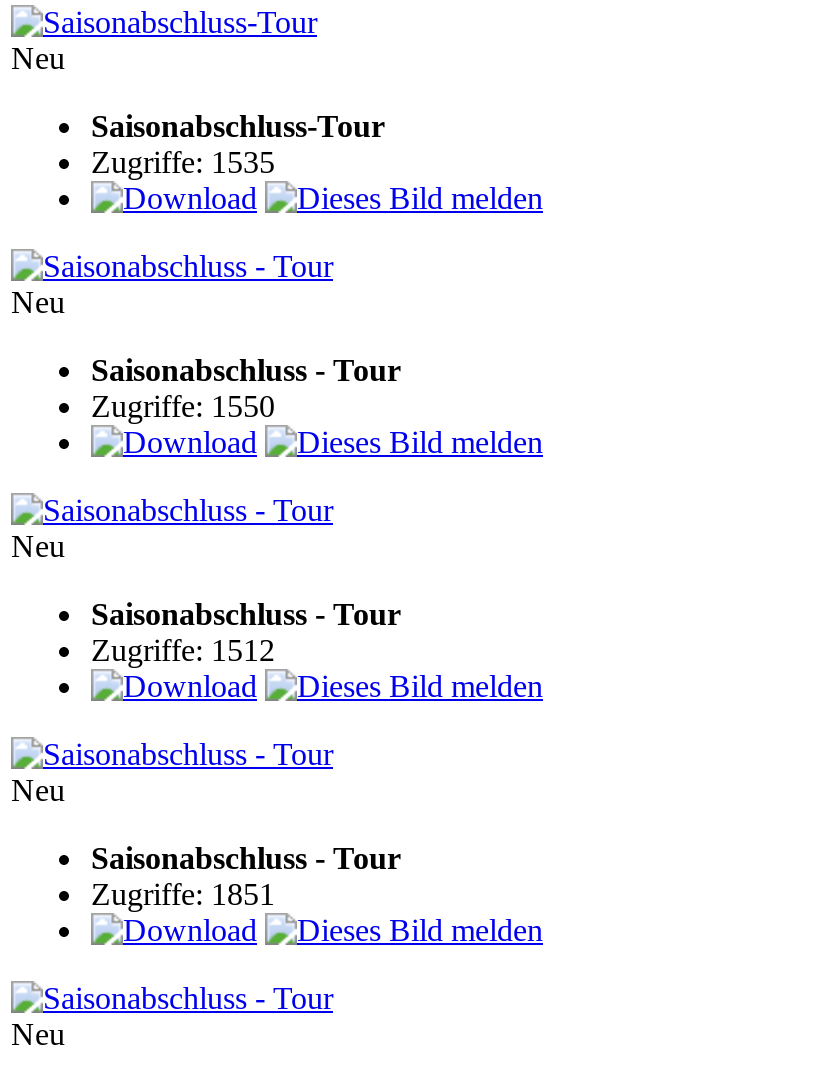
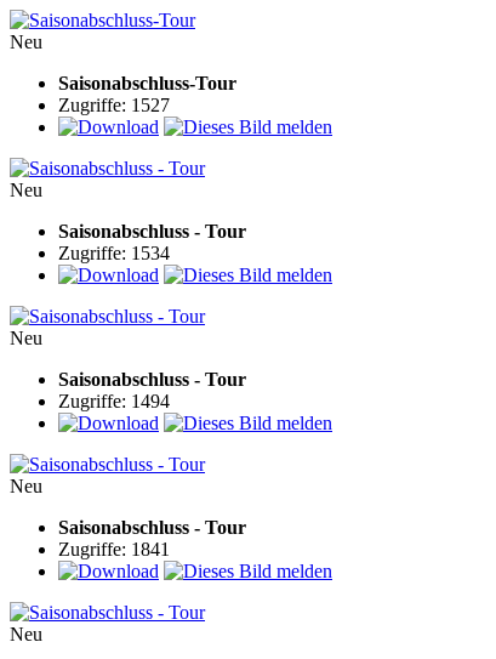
- Zugriffe: 1535
+ Zugriffe: 1527

- Zugriffe: 1550
+ Zugriffe: 1534

- Zugriffe: 1512
+ Zugriffe: 1494

- Zugriffe: 1851
+ Zugriffe: 1841
